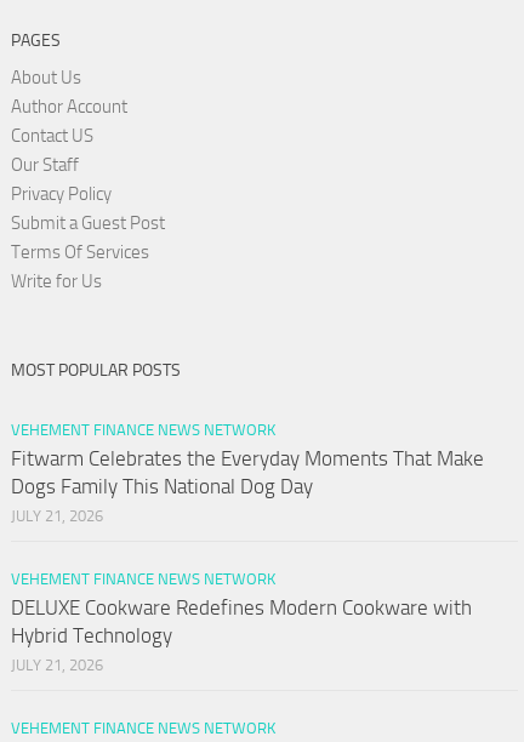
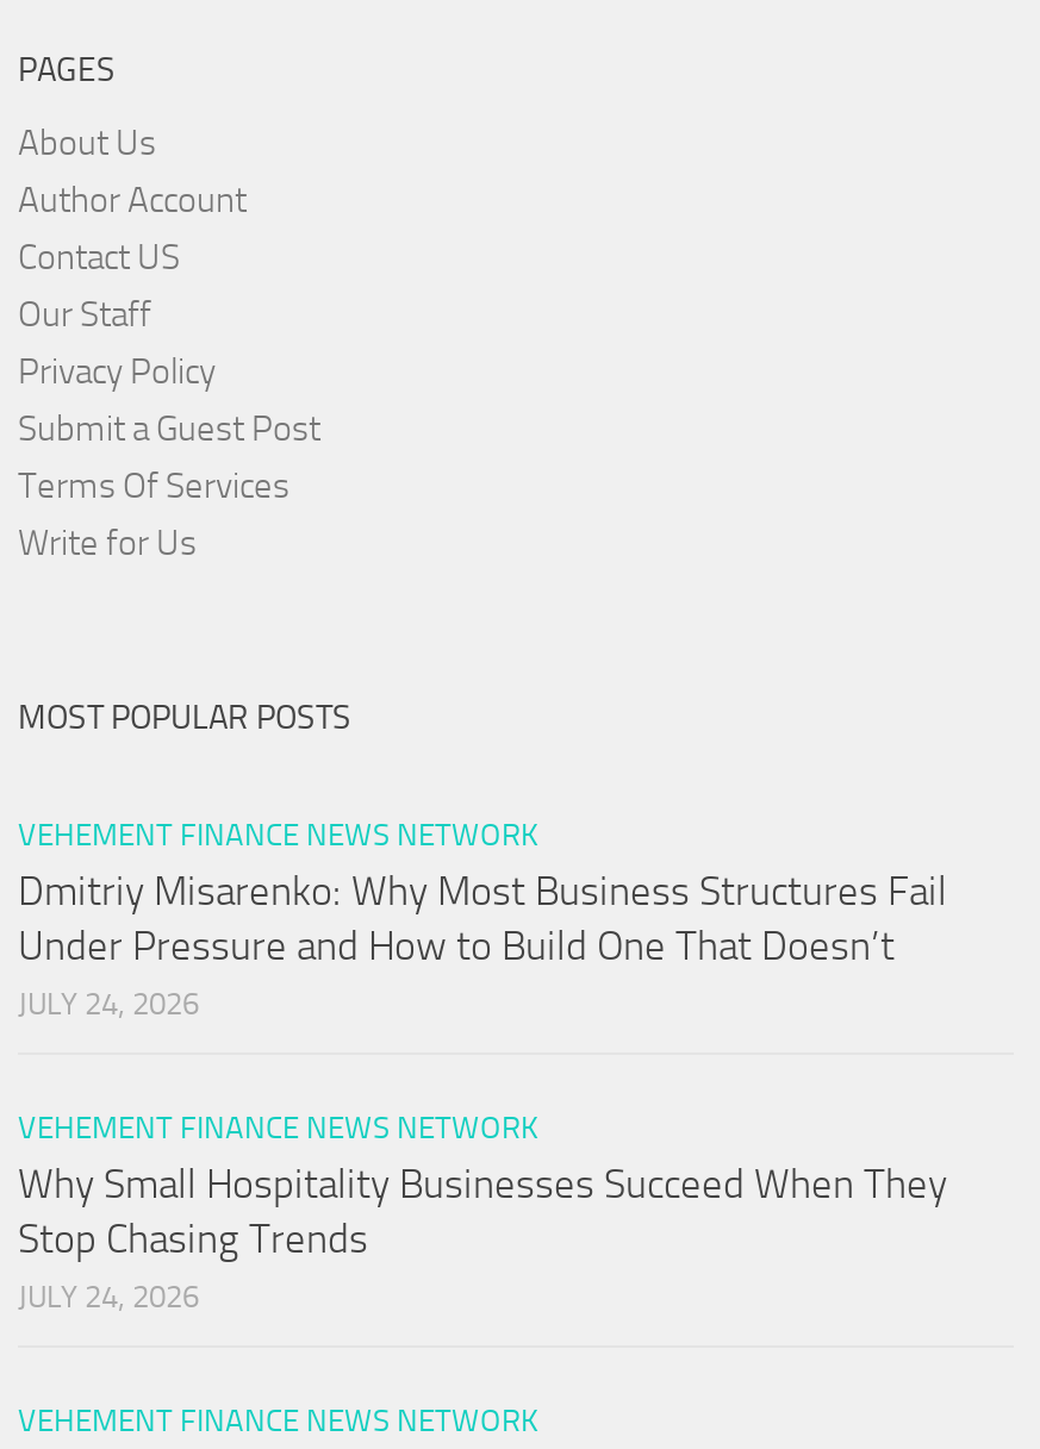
- Fitwarm Celebrates the Everyday Moments That Make
- Dogs Family This National Dog Day
- JULY 21, 2026
+ Dmitriy Misarenko: Why Most Business Structures Fail
+ Under Pressure and How to Build One That Doesn’t
+ JULY 24, 2026

- DELUXE Cookware Redefines Modern Cookware with
- Hybrid Technology
- JULY 21, 2026
+ Why Small Hospitality Businesses Succeed When They
+ Stop Chasing Trends
+ JULY 24, 2026
